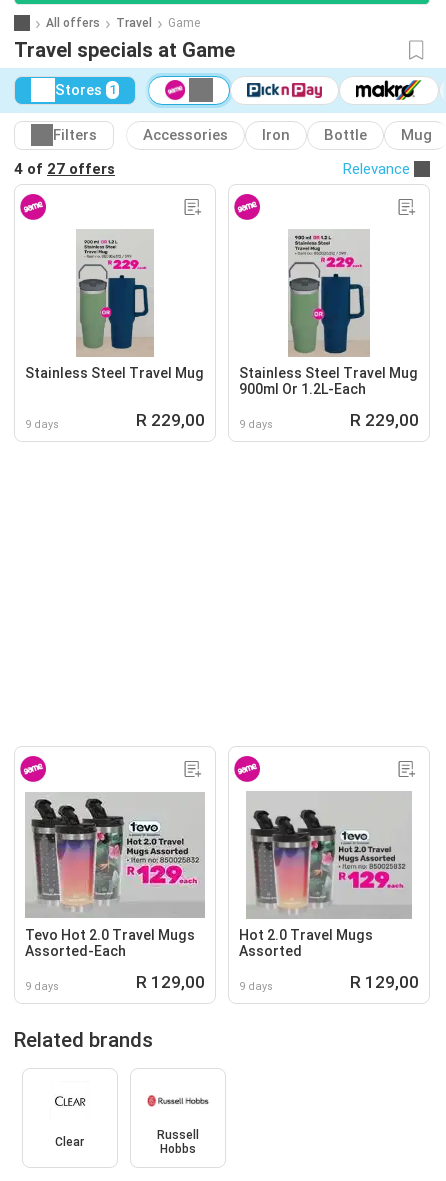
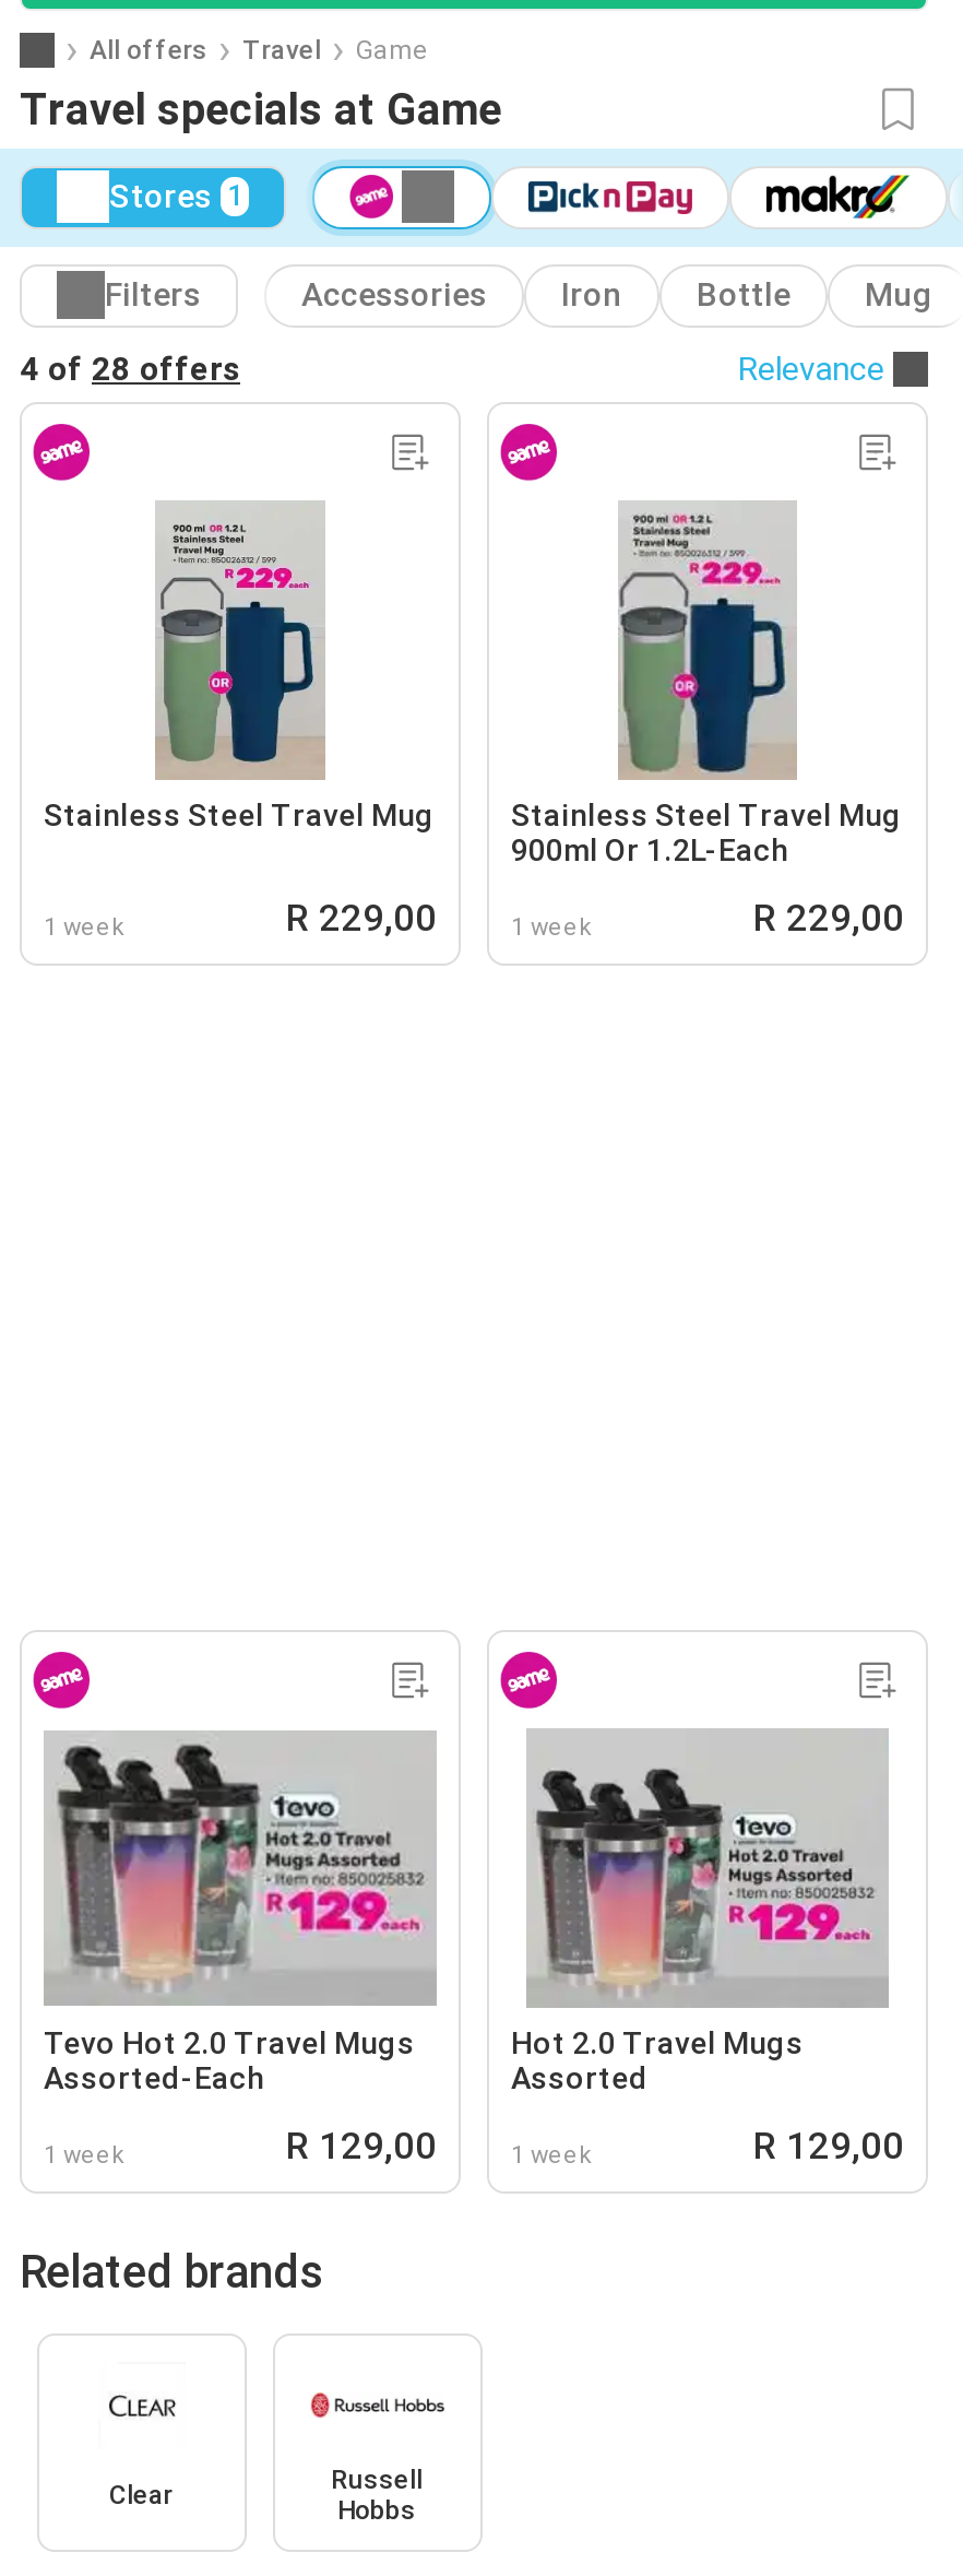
- 4 of 27 offers
+ 4 of 28 offers

- 9 days
+ 1 week

- 9 days
+ 1 week

- 9 days
+ 1 week

- 9 days
+ 1 week
